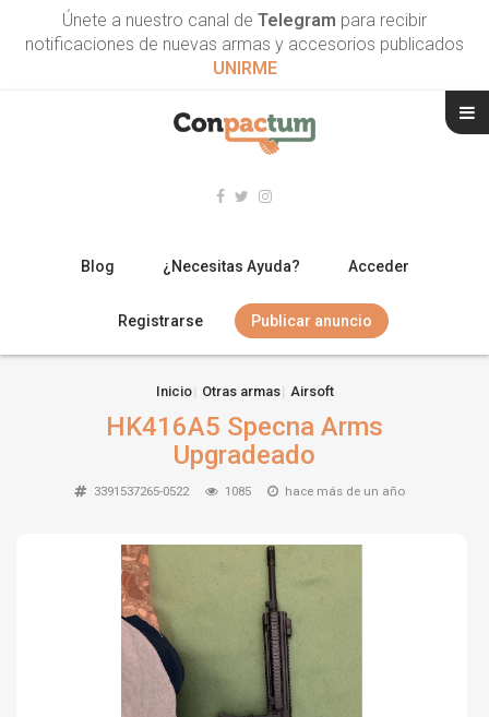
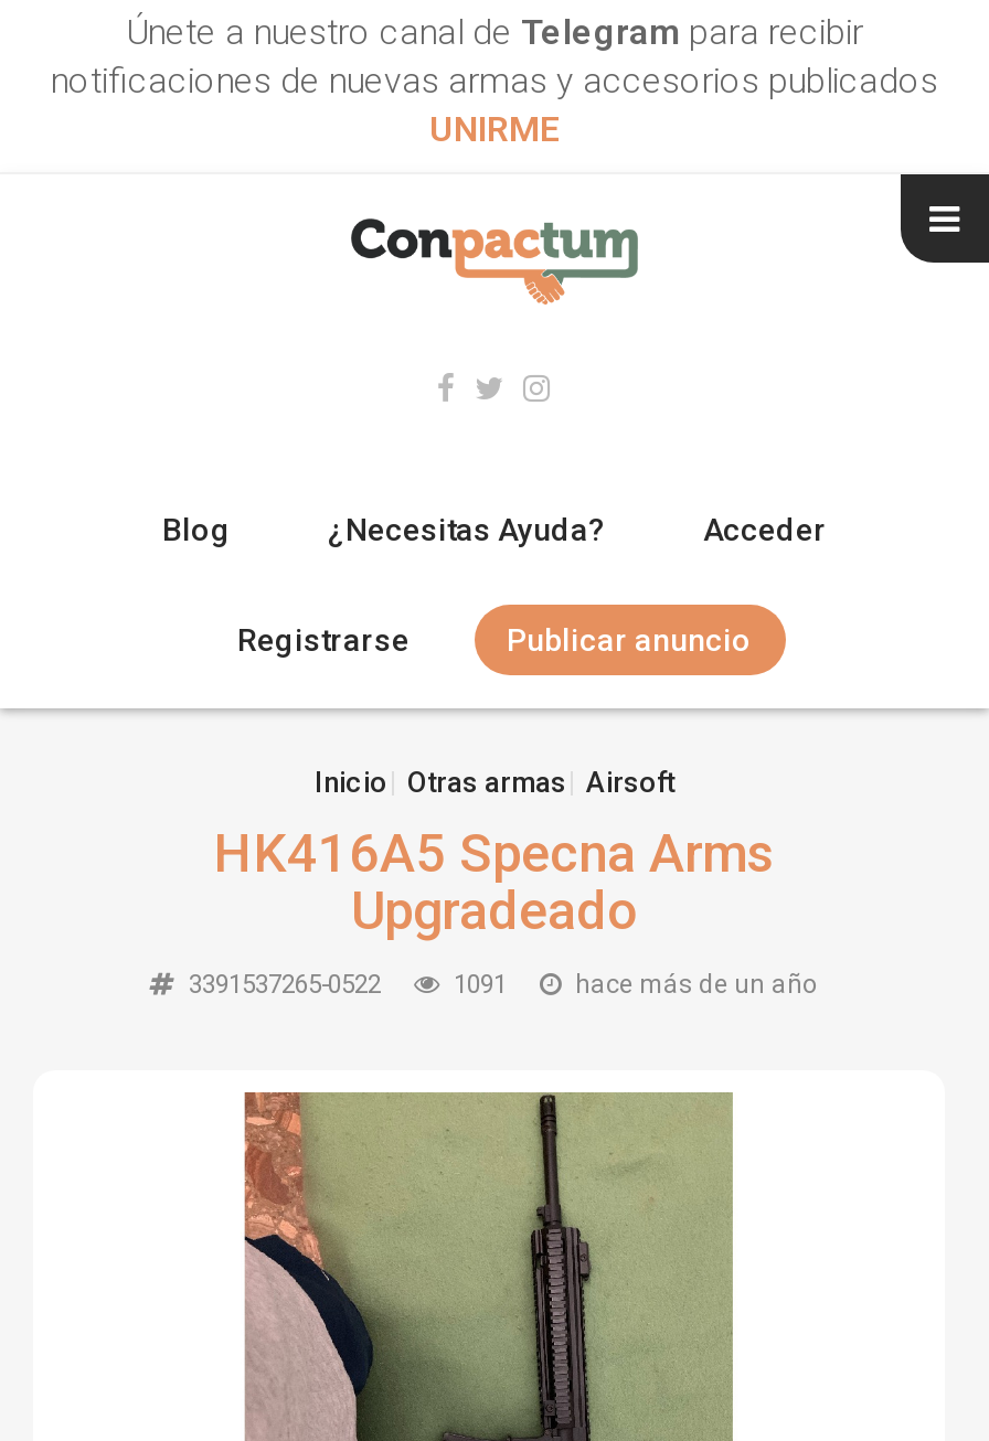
- 1085
+ 1091
